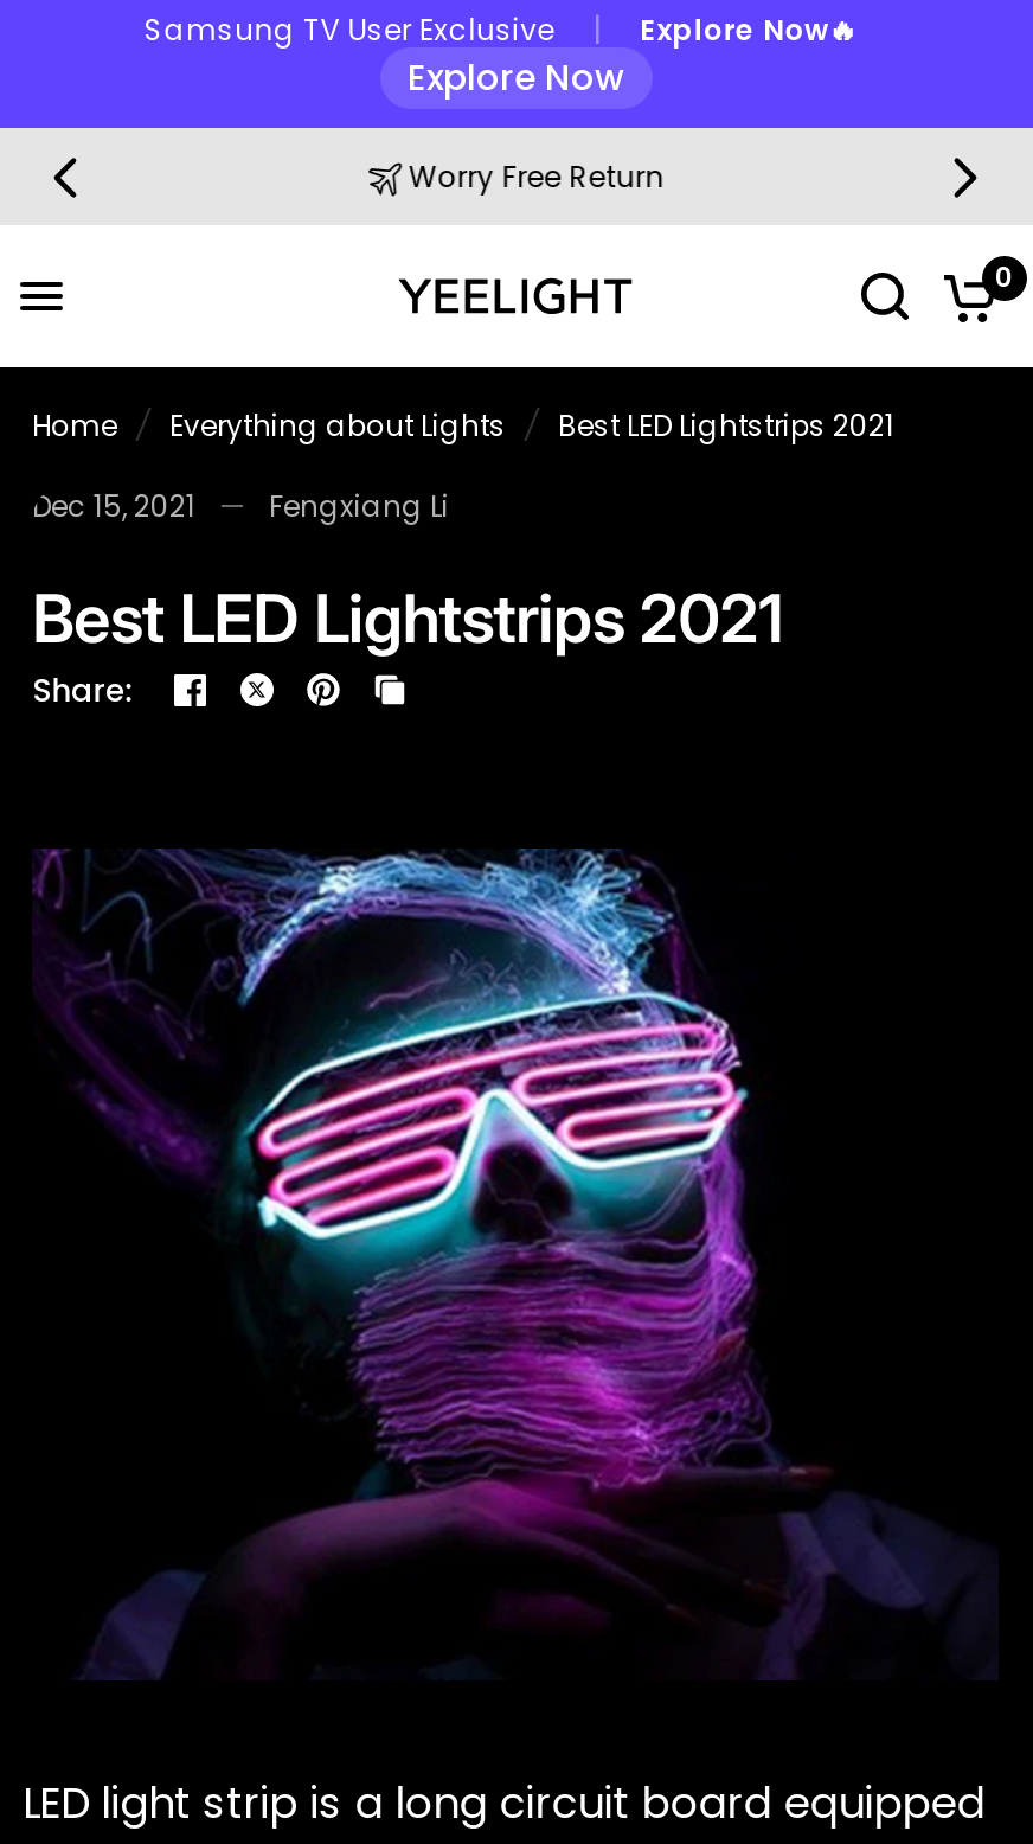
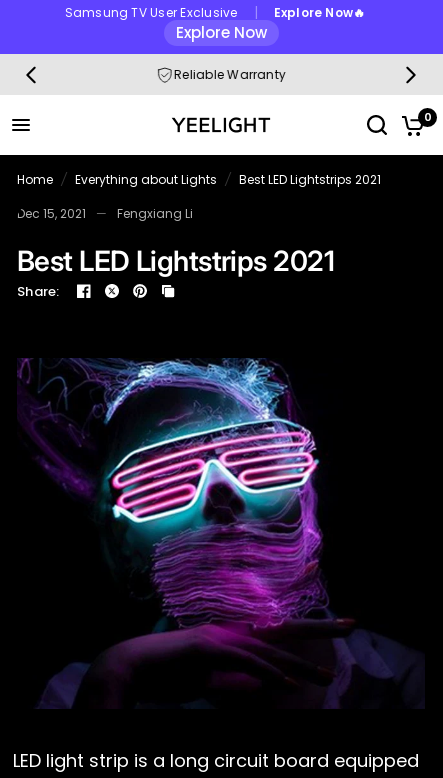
- Worry Free Return
+ Reliable Warranty
